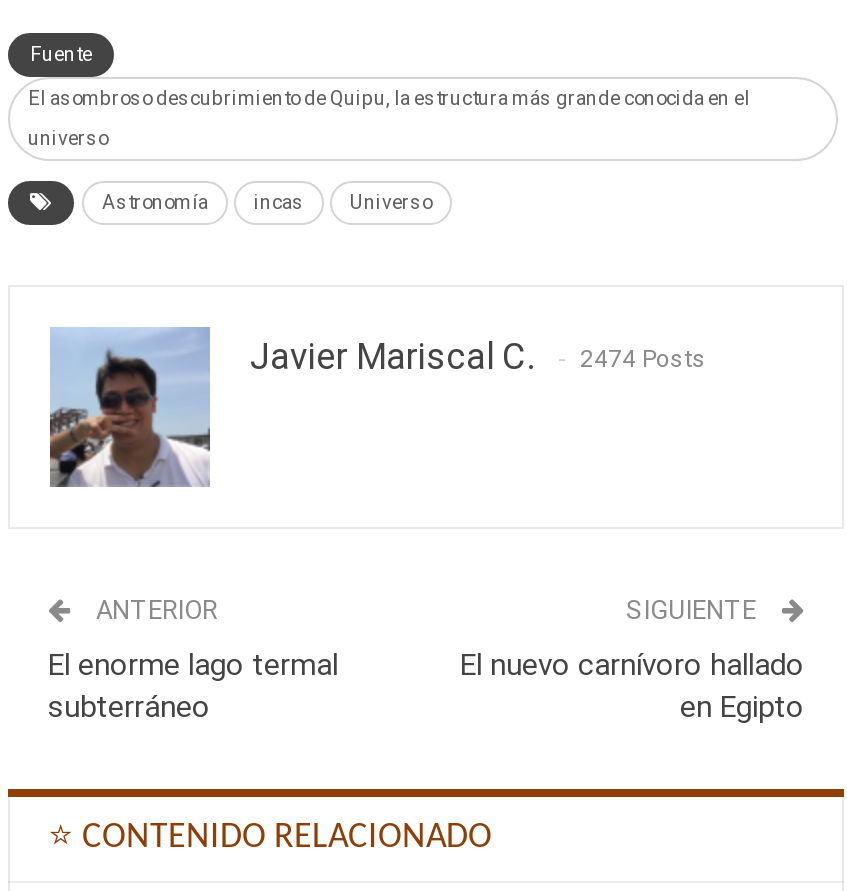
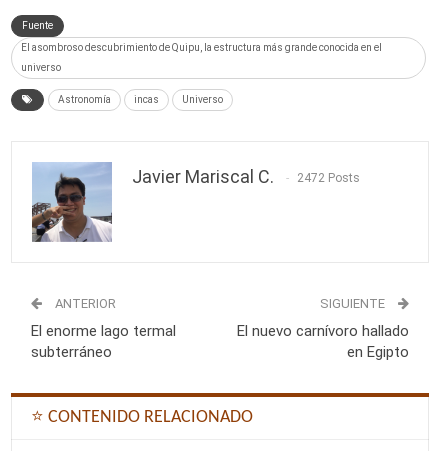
- Javier Mariscal C. 2474 Posts
+ Javier Mariscal C. 2472 Posts
